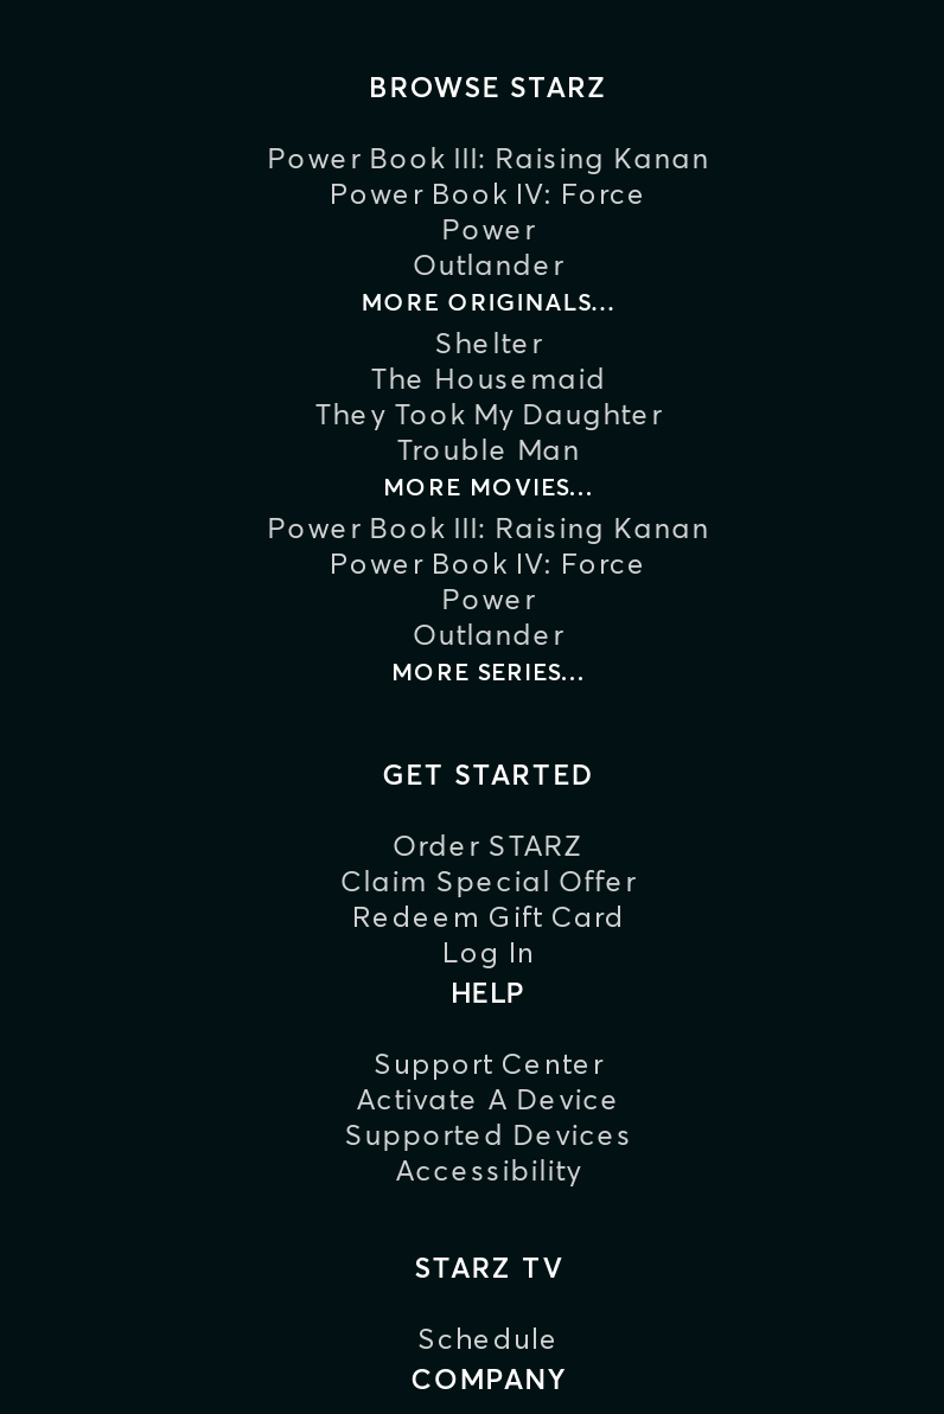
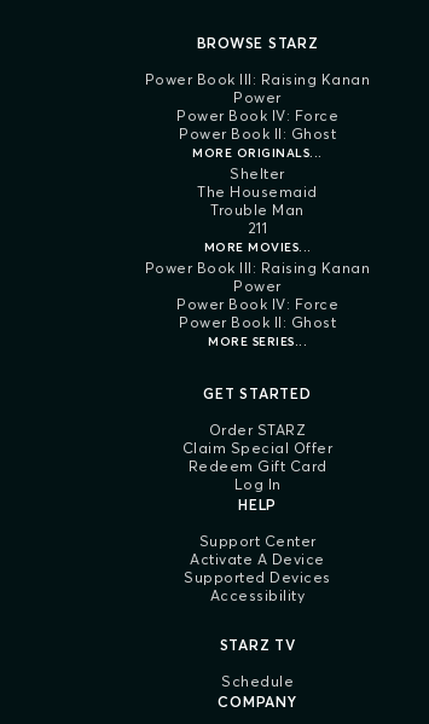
- Power Book IV: Force

- Outlander
+ Power Book IV: Force
+ Power Book II: Ghost

- They Took My Daughter

+ 211

- Power Book IV: Force

- Outlander
+ Power Book IV: Force
+ Power Book II: Ghost
